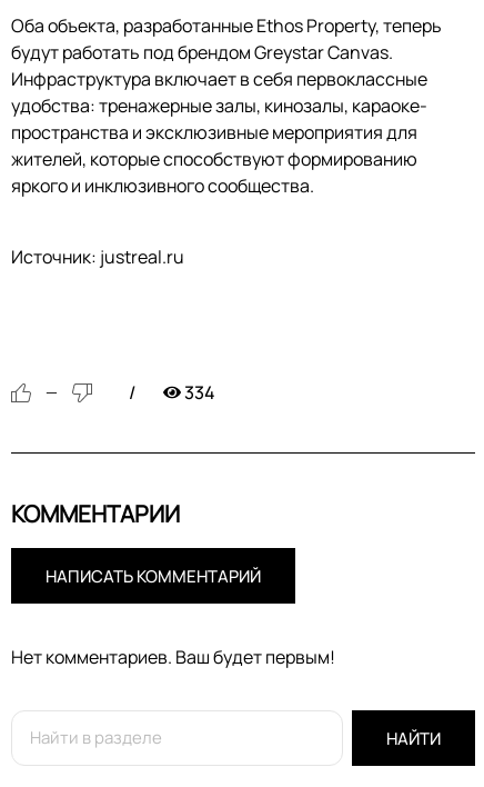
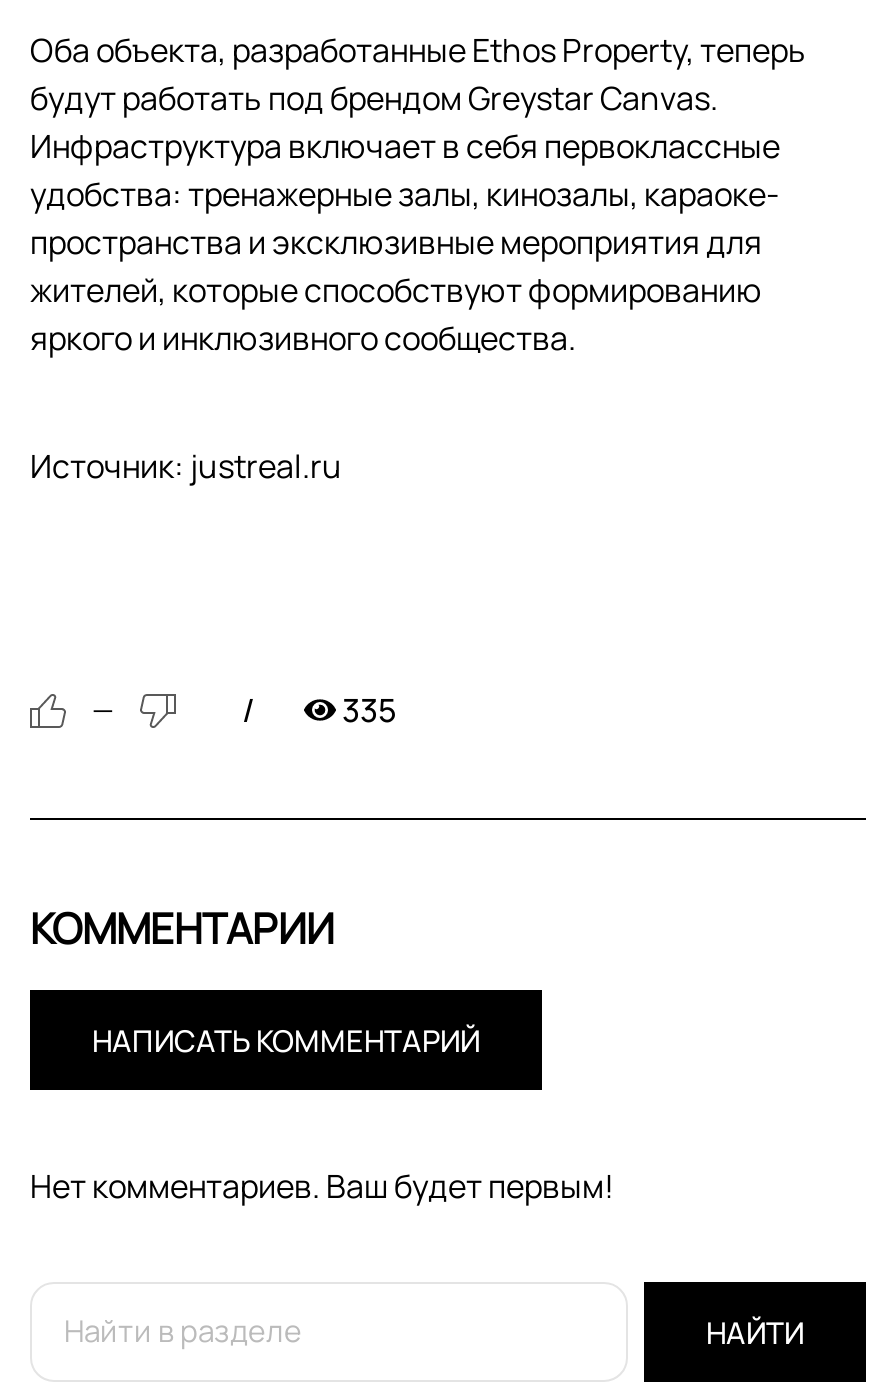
- 334
+ 335
